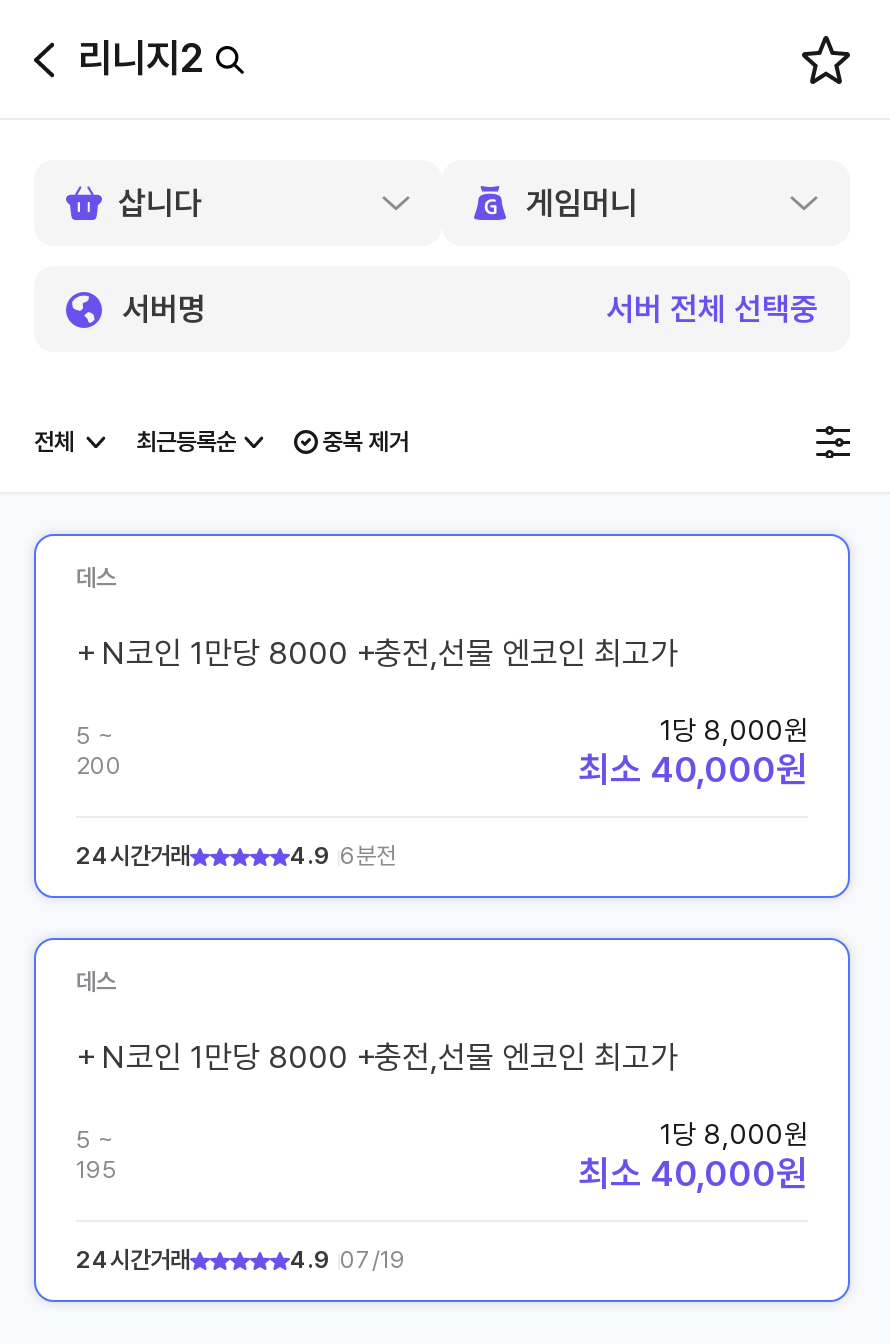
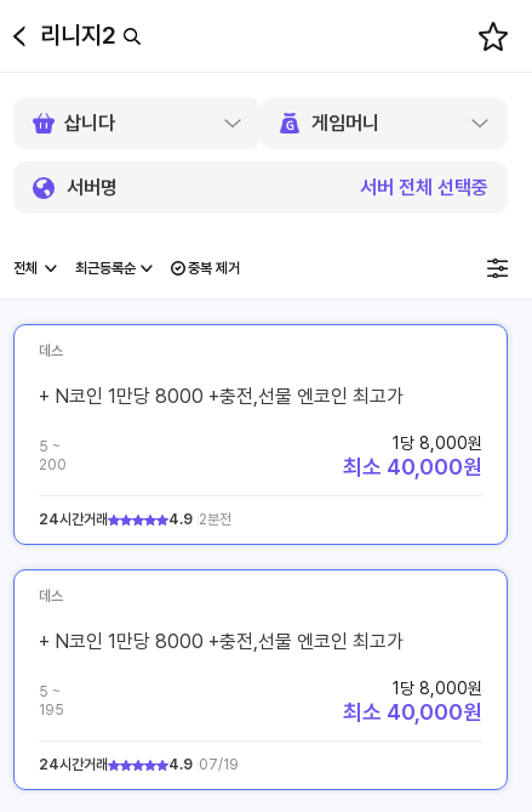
- 4.9 6분전
+ 4.9 2분전
